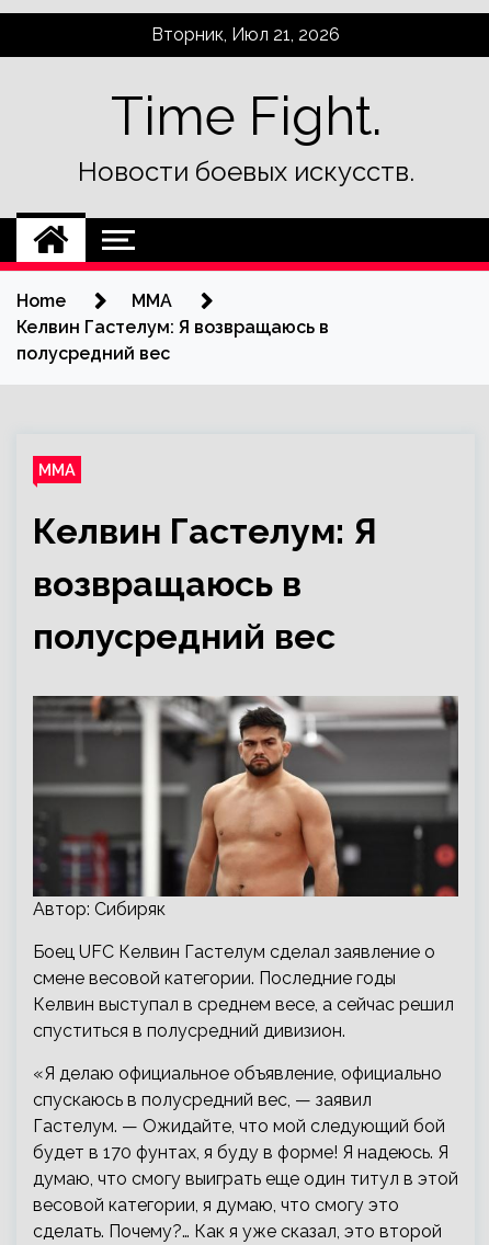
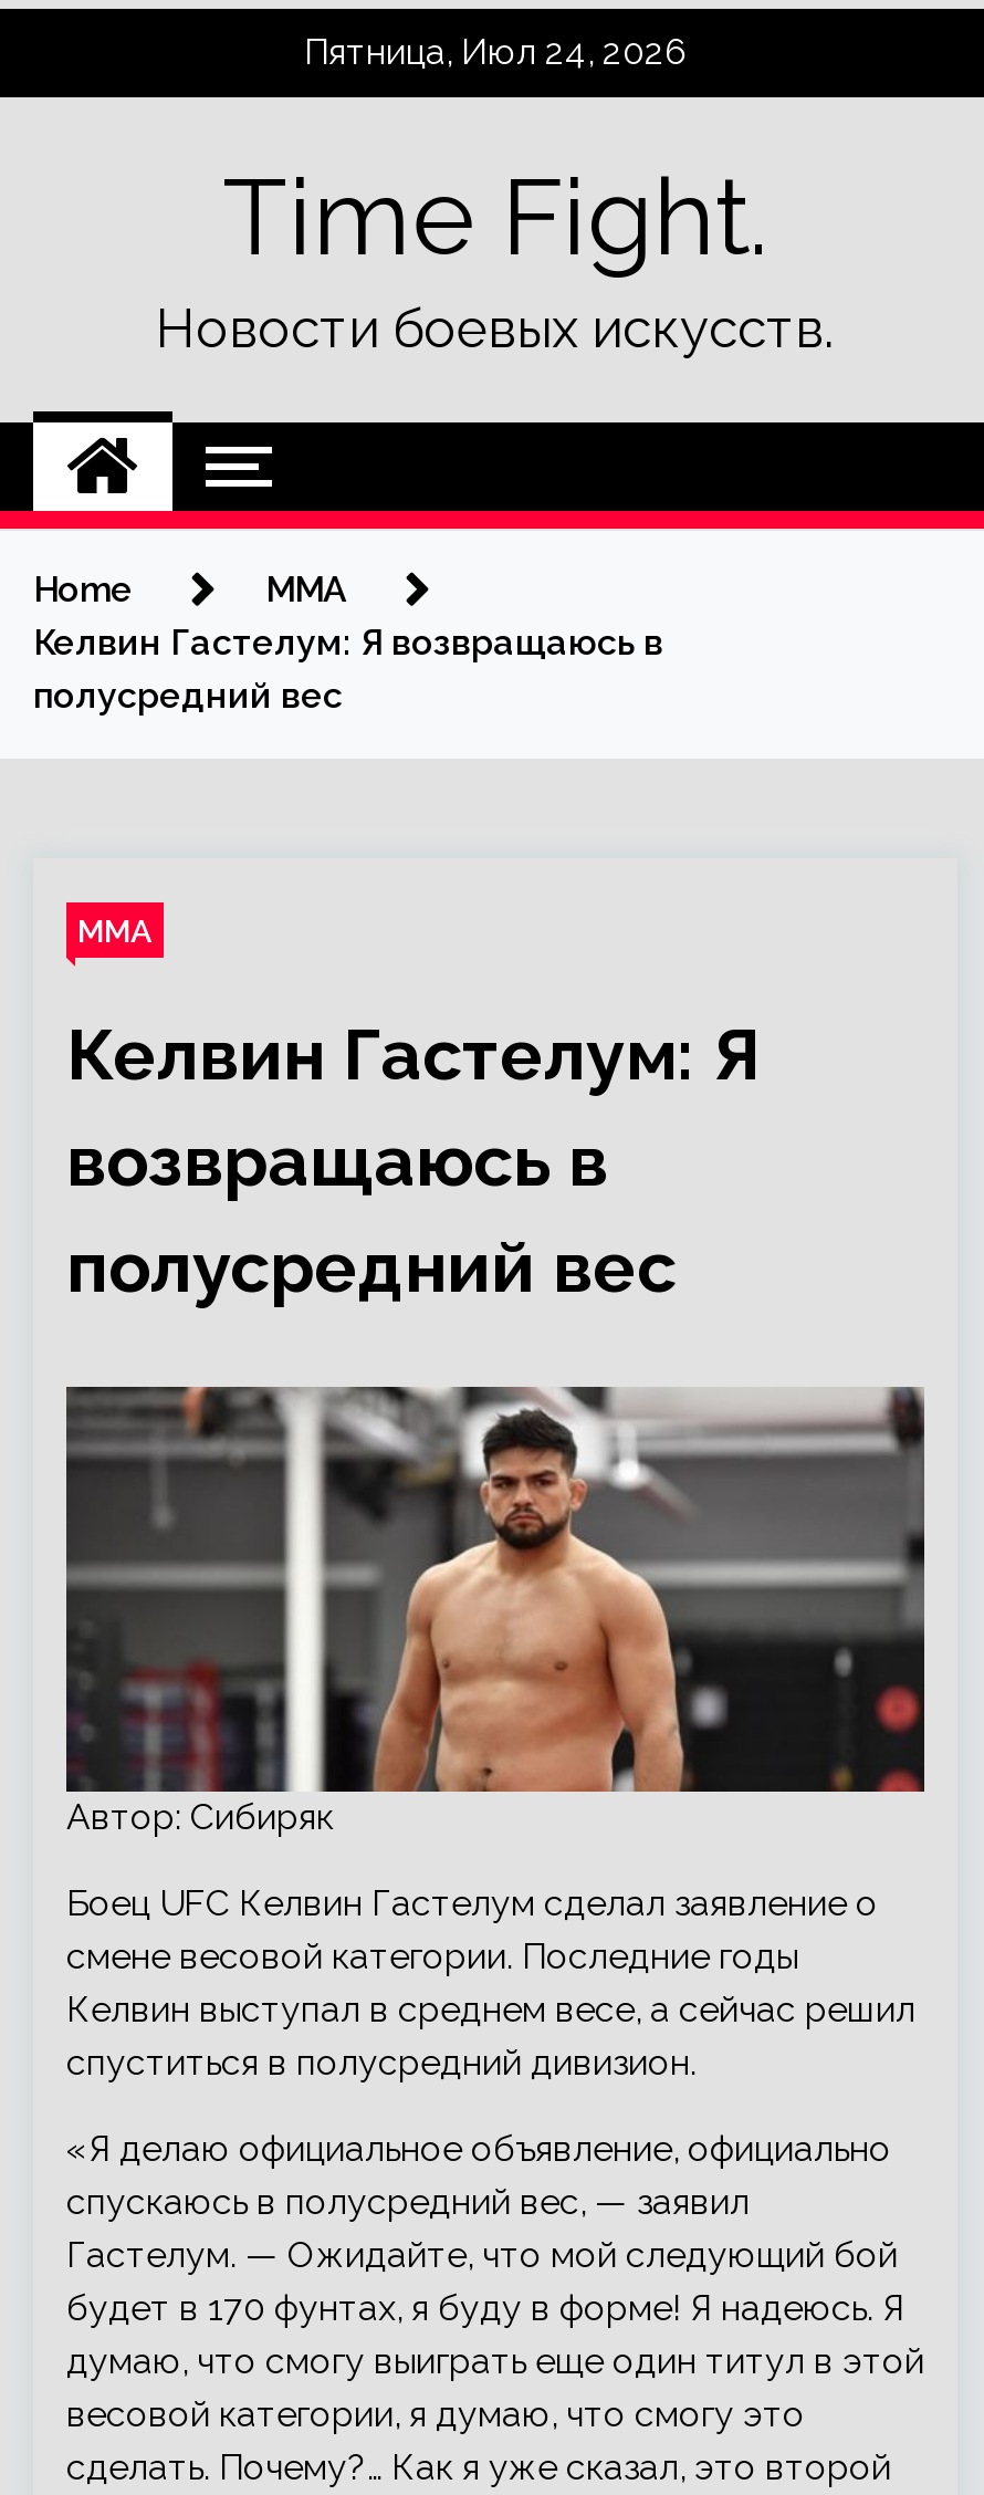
- Вторник, Июл 21, 2026
+ Пятница, Июл 24, 2026
